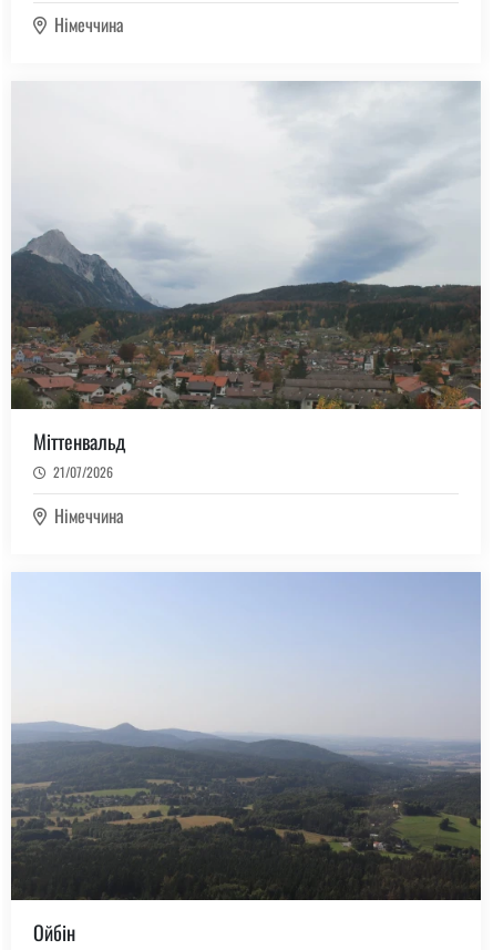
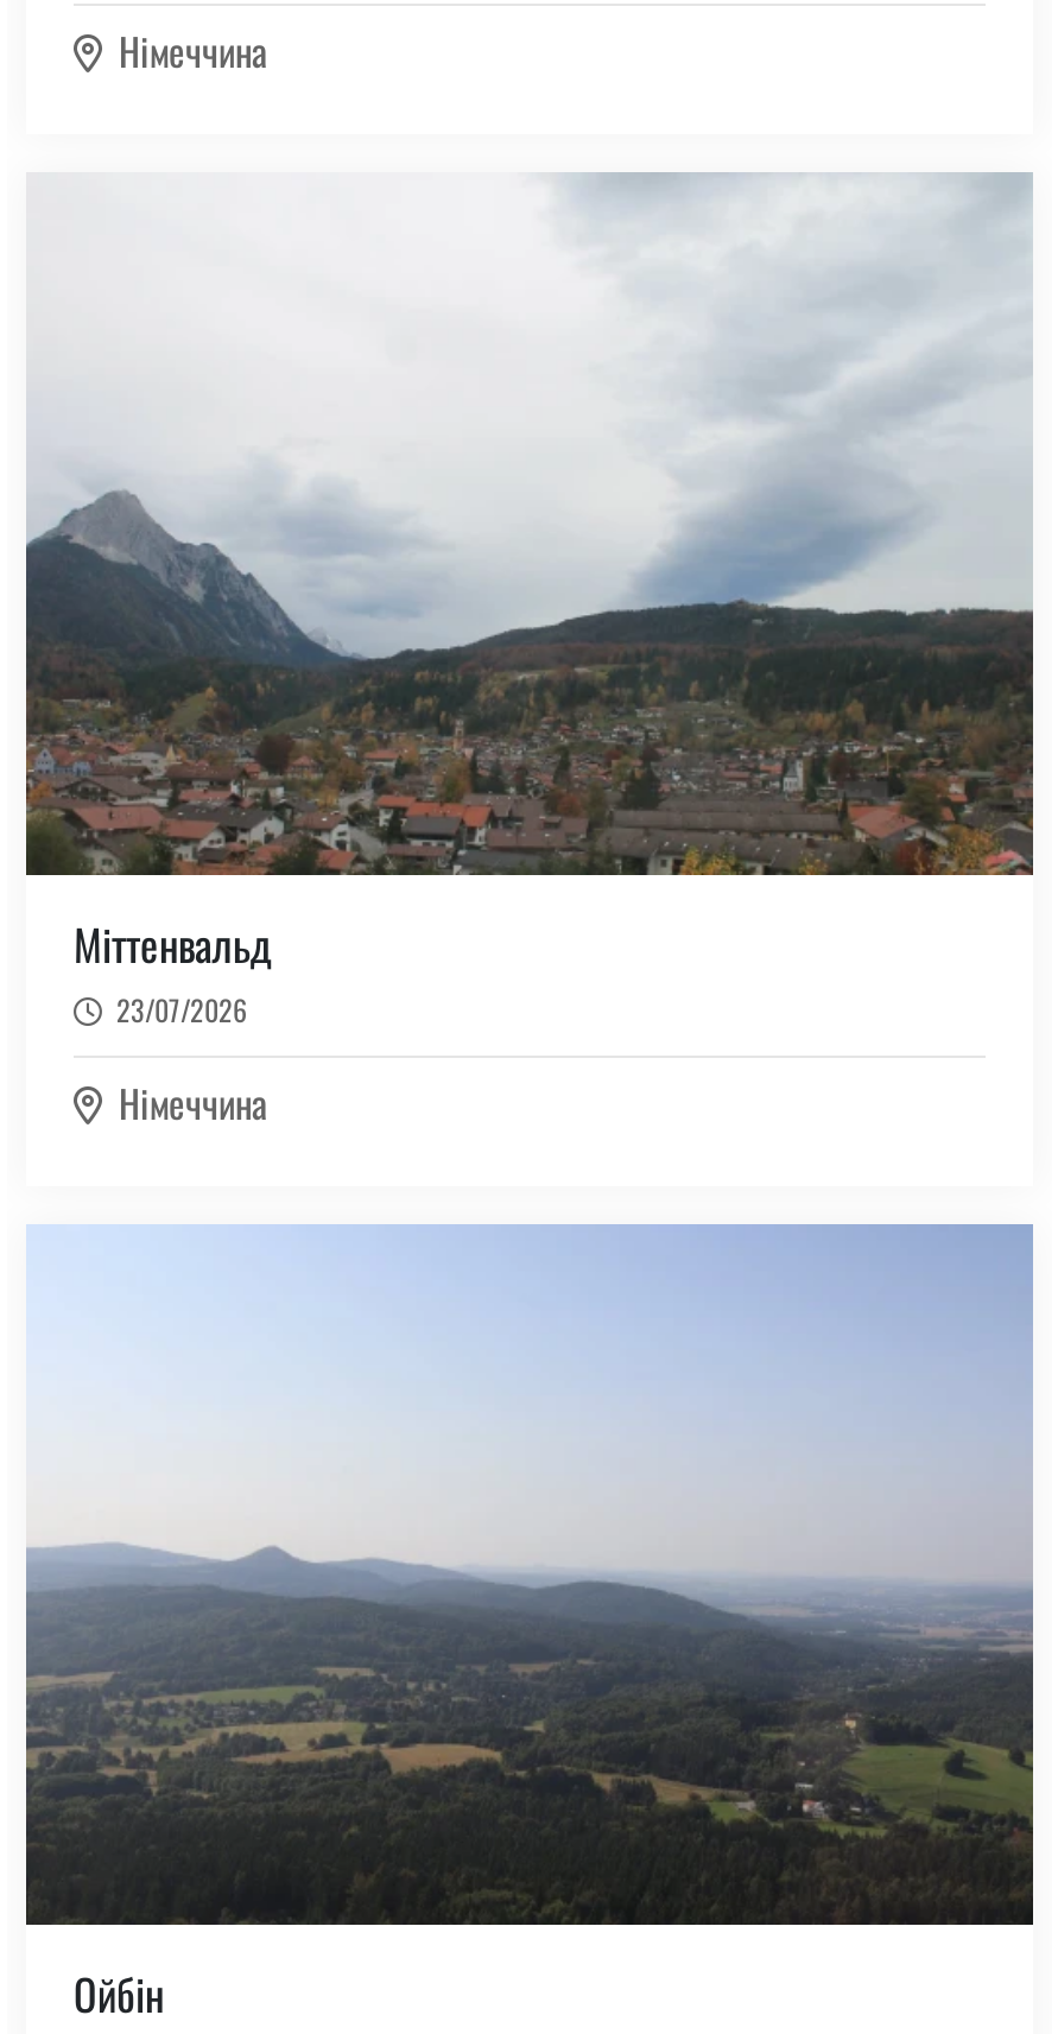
- 21/07/2026
+ 23/07/2026
